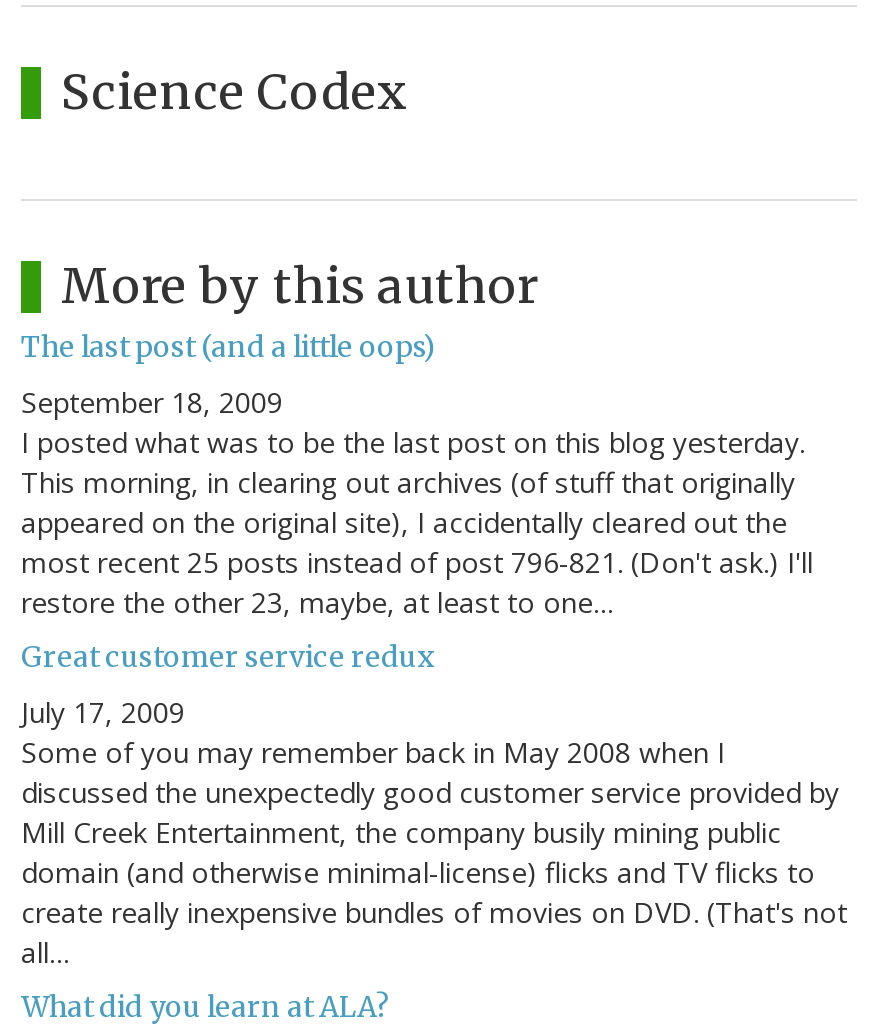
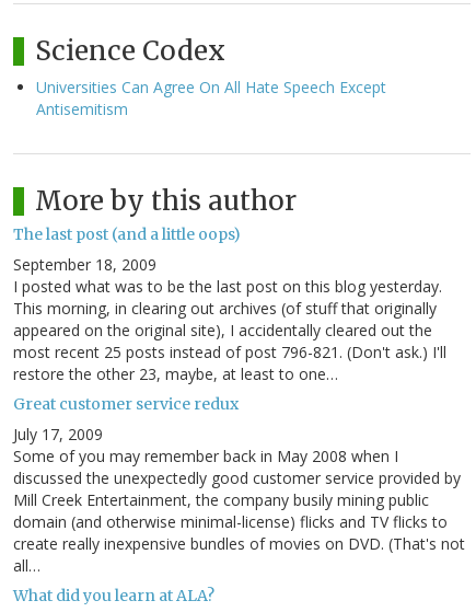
+ Universities Can Agree On All Hate Speech Except
+ Antisemitism
